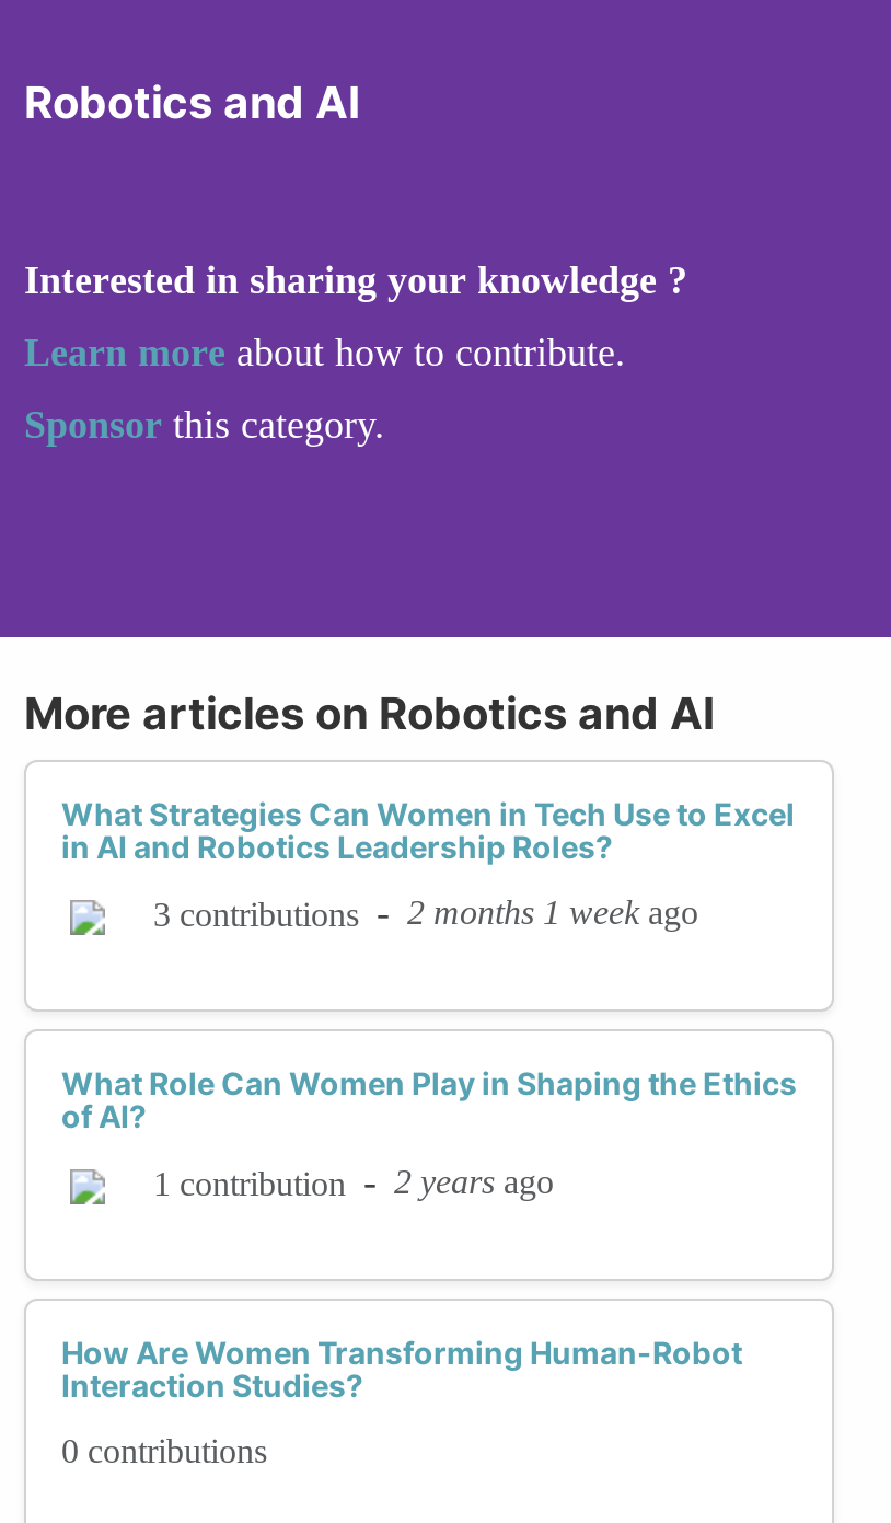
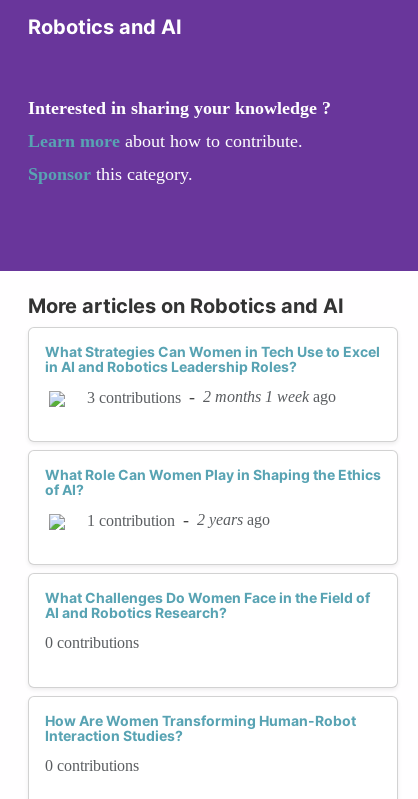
+ What Challenges Do Women Face in the Field of
+ AI and Robotics Research?
+ 0 contributions
